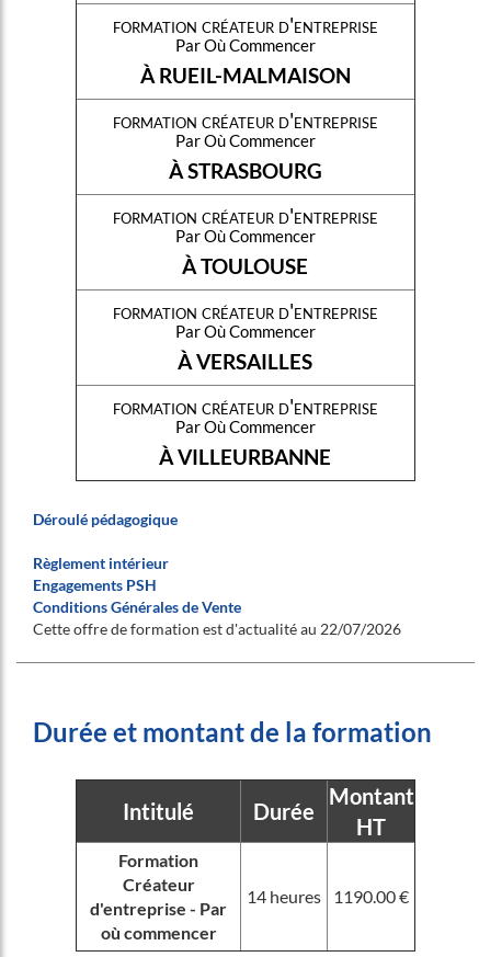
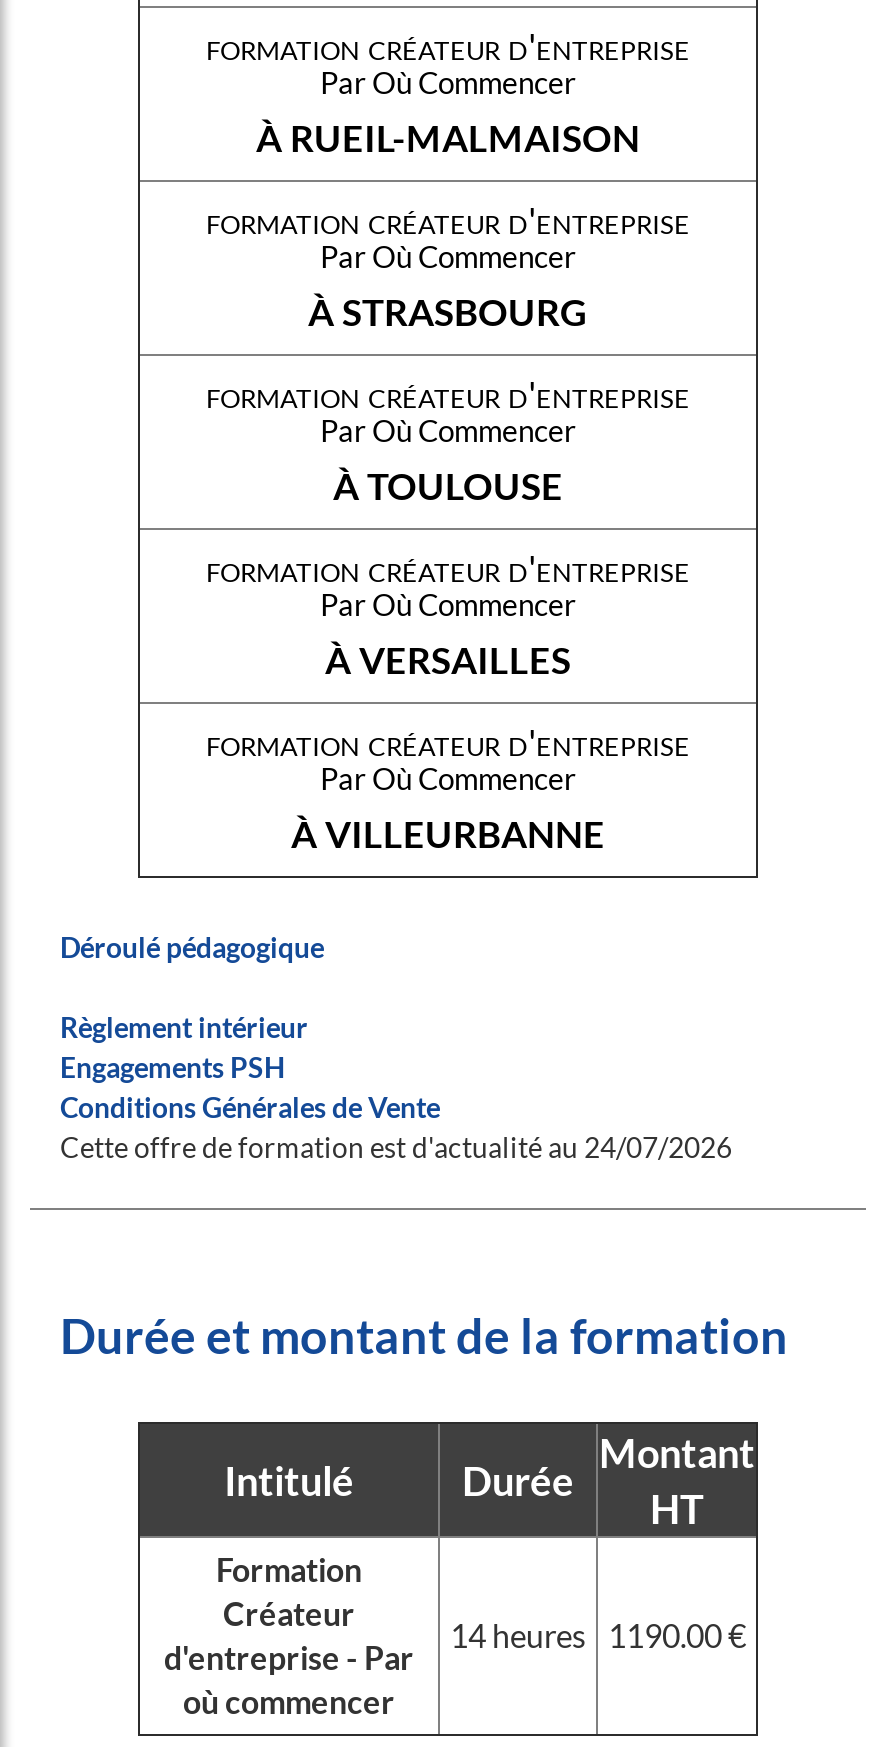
- Cette offre de formation est d'actualité au 22/07/2026
+ Cette offre de formation est d'actualité au 24/07/2026
